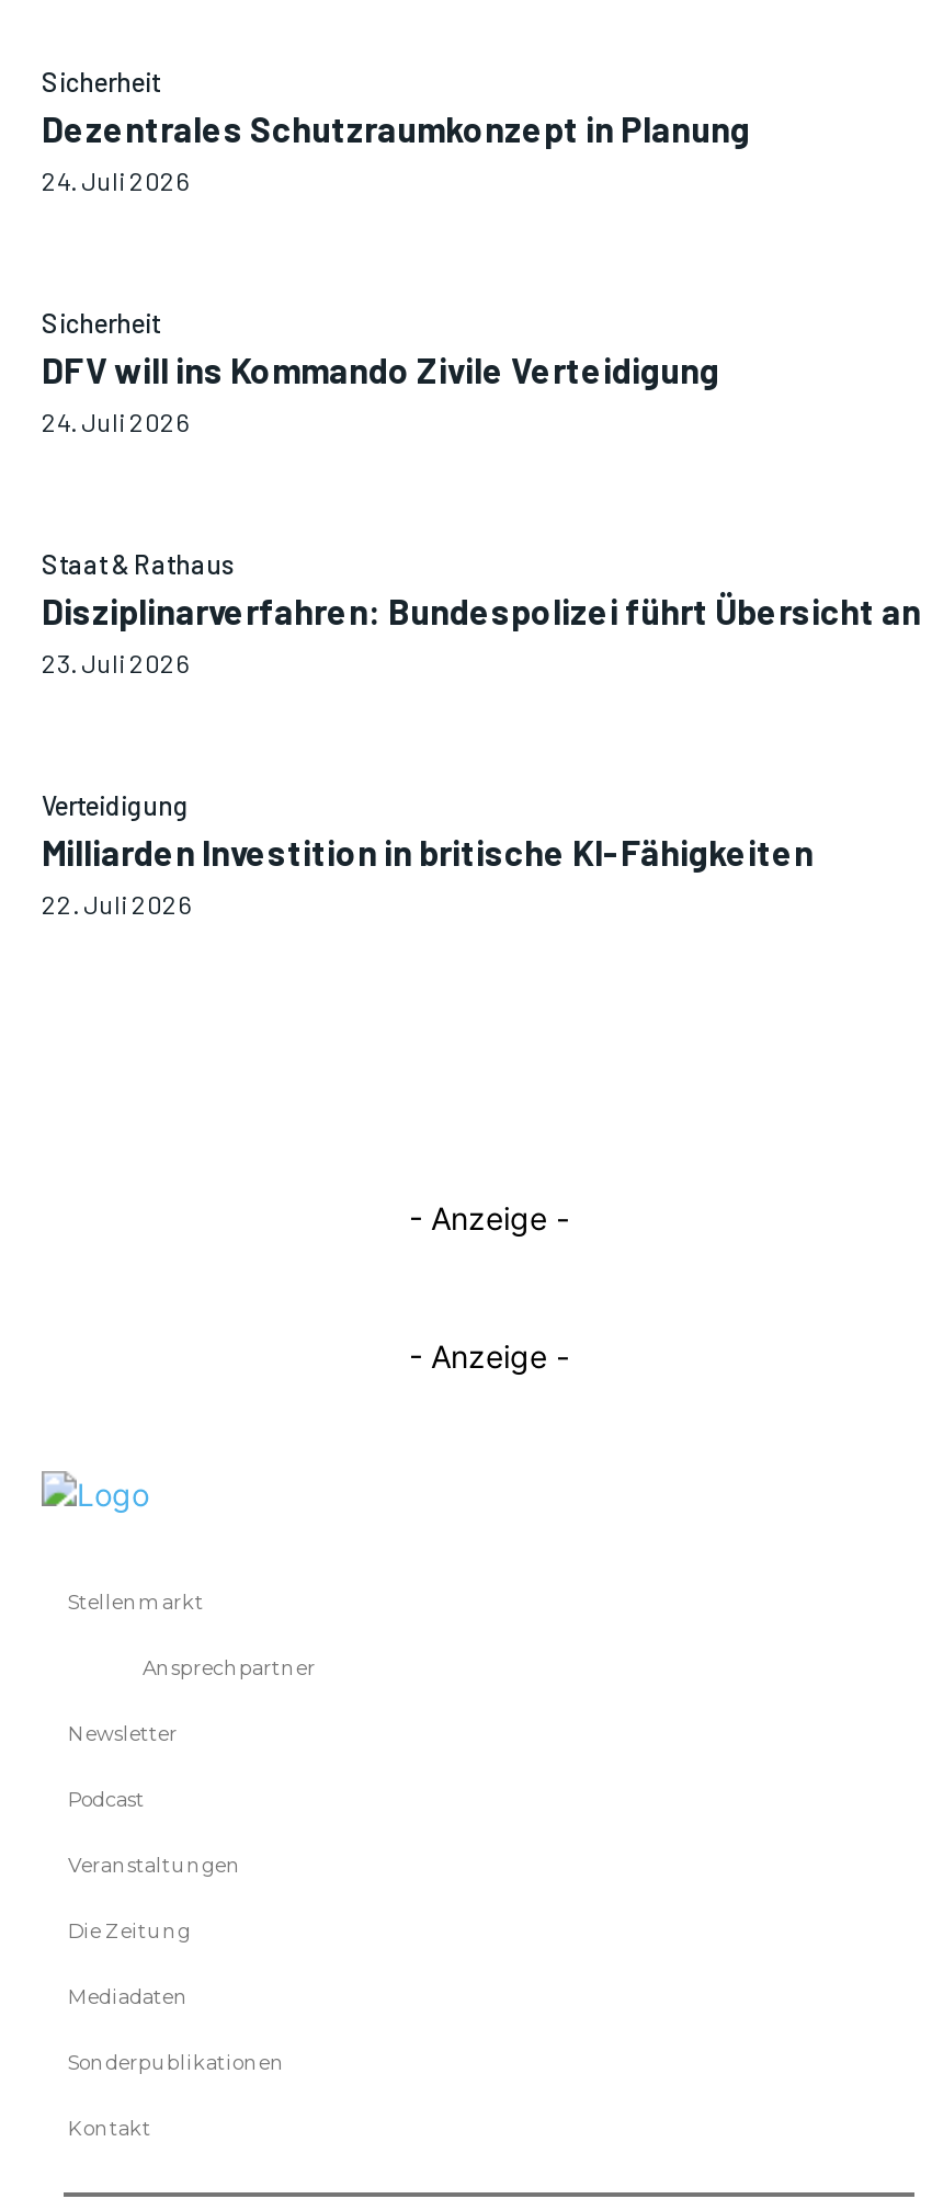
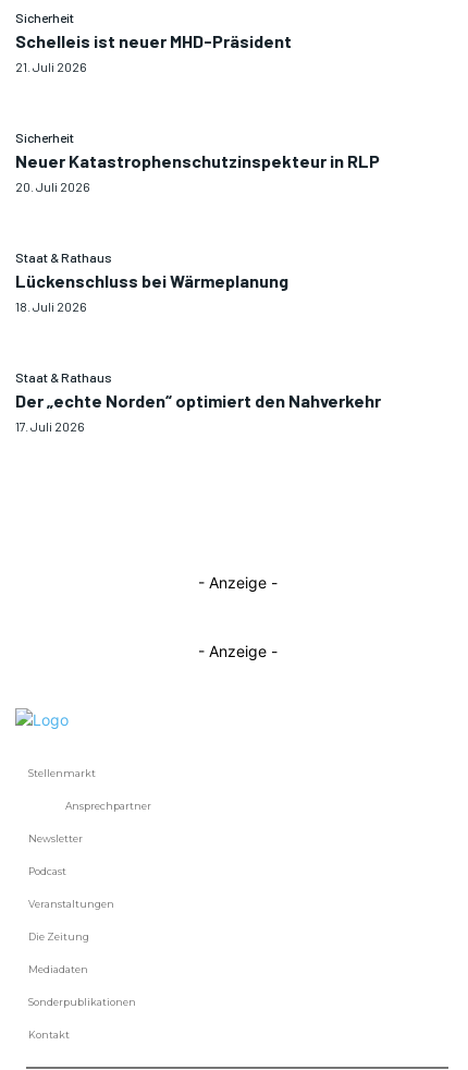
- Dezentrales Schutzraumkonzept in Planung
- 24. Juli 2026
+ Schelleis ist neuer MHD-Präsident
+ 21. Juli 2026

- DFV will ins Kommando Zivile Verteidigung
- 24. Juli 2026
+ Neuer Katastrophenschutzinspekteur in RLP
+ 20. Juli 2026

- Disziplinarverfahren: Bundespolizei führt Übersicht an
- 23. Juli 2026
+ Lückenschluss bei Wärmeplanung
+ 18. Juli 2026

- Verteidigung
- Milliarden Investition in britische KI-Fähigkeiten
- 22. Juli 2026
+ Staat & Rathaus
+ Der „echte Norden“ optimiert den Nahverkehr
+ 17. Juli 2026
